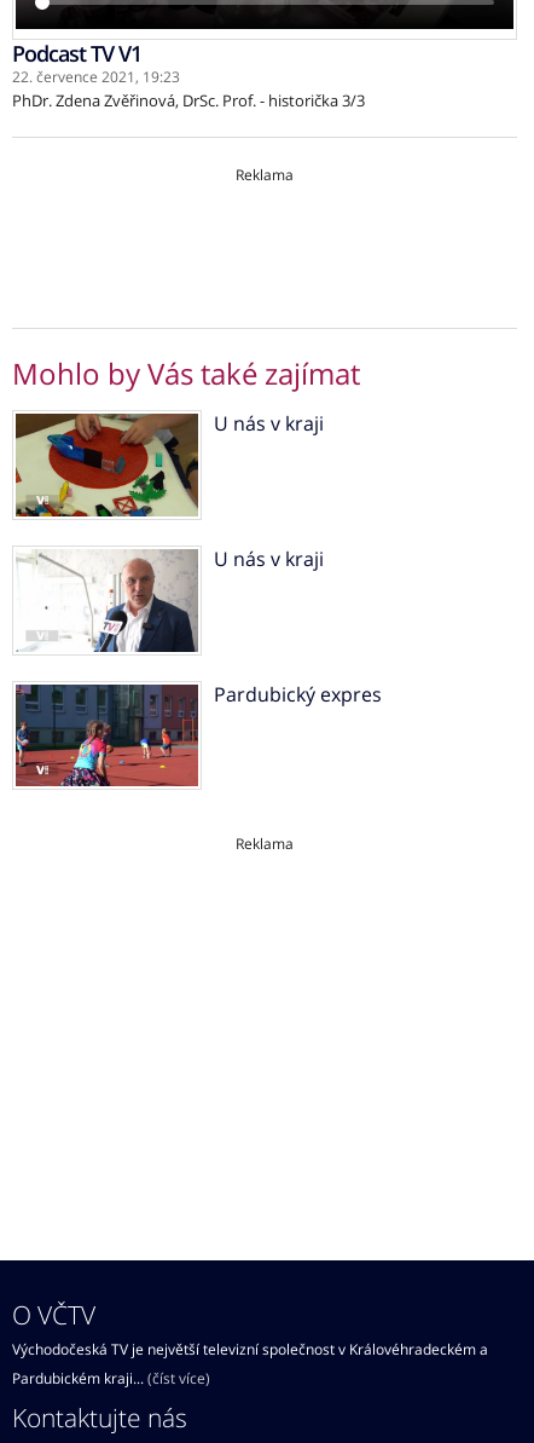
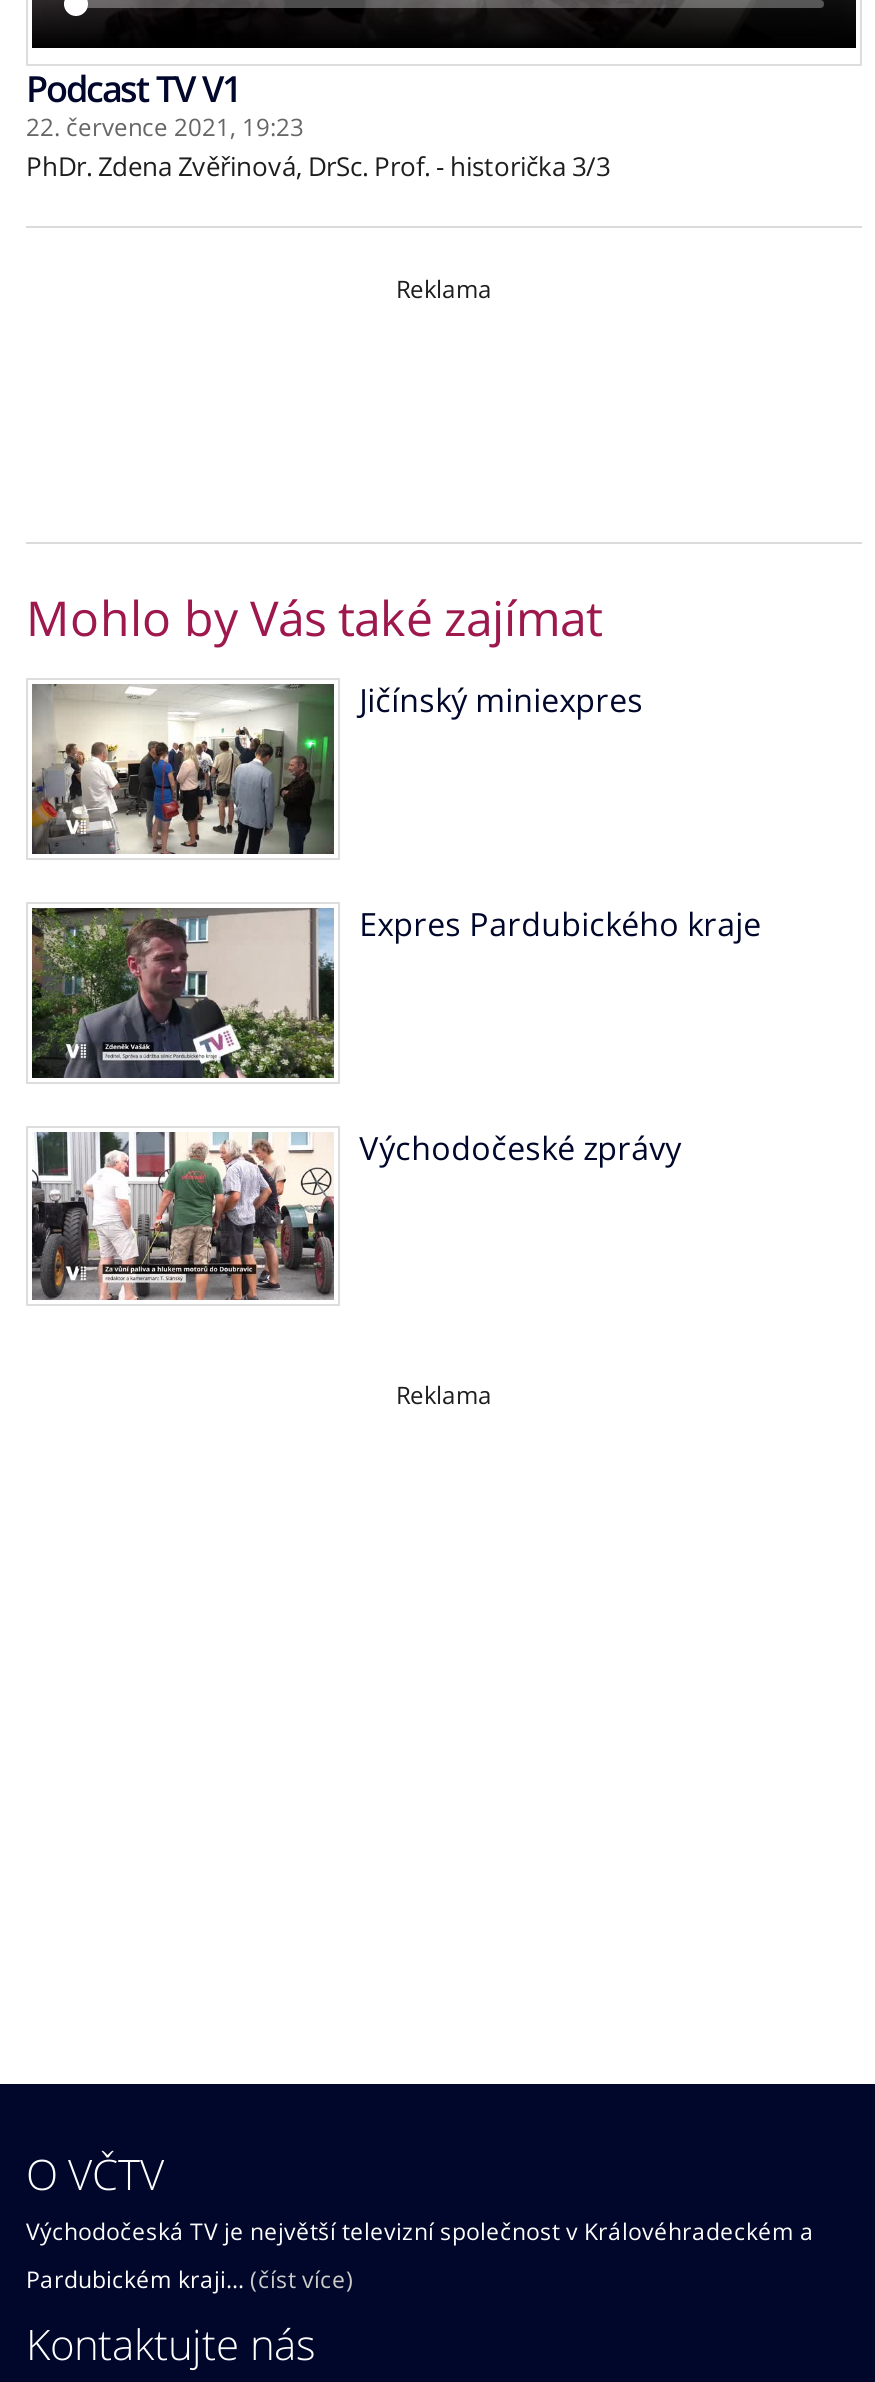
- [image]
- U nás v kraji
+ [image]
+ Jičínský miniexpres

- [image]
- U nás v kraji
+ [image]
+ Expres Pardubického kraje

- [image]
- Pardubický expres
+ [image]
+ Východočeské zprávy
